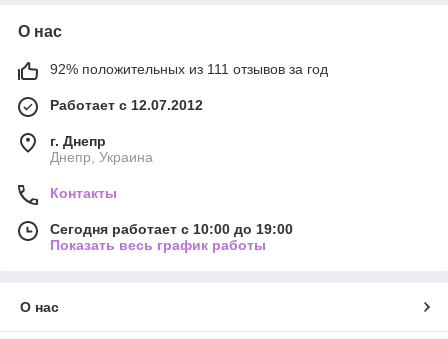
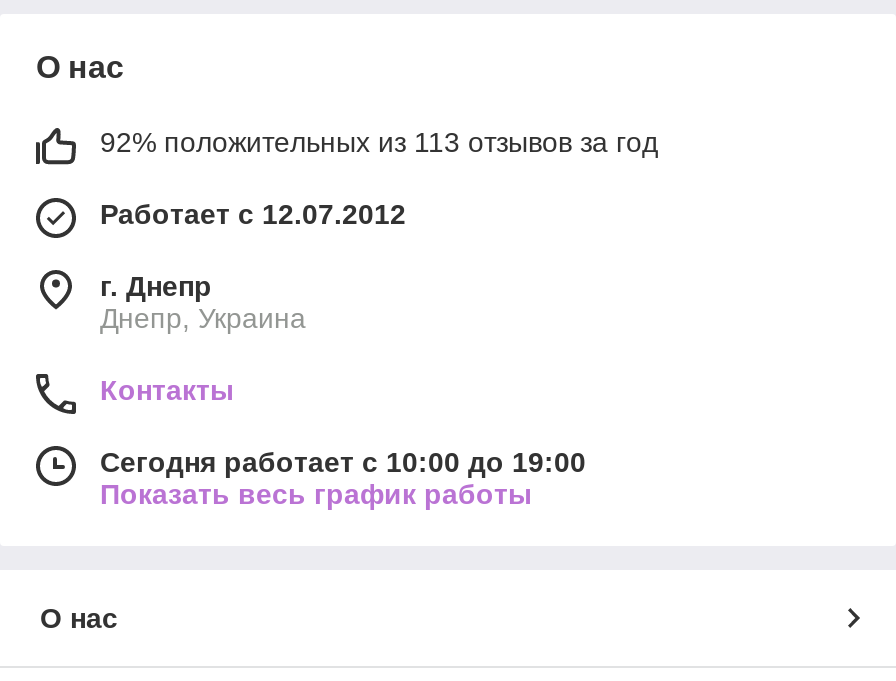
- 92% положительных из 111 отзывов за год
+ 92% положительных из 113 отзывов за год
